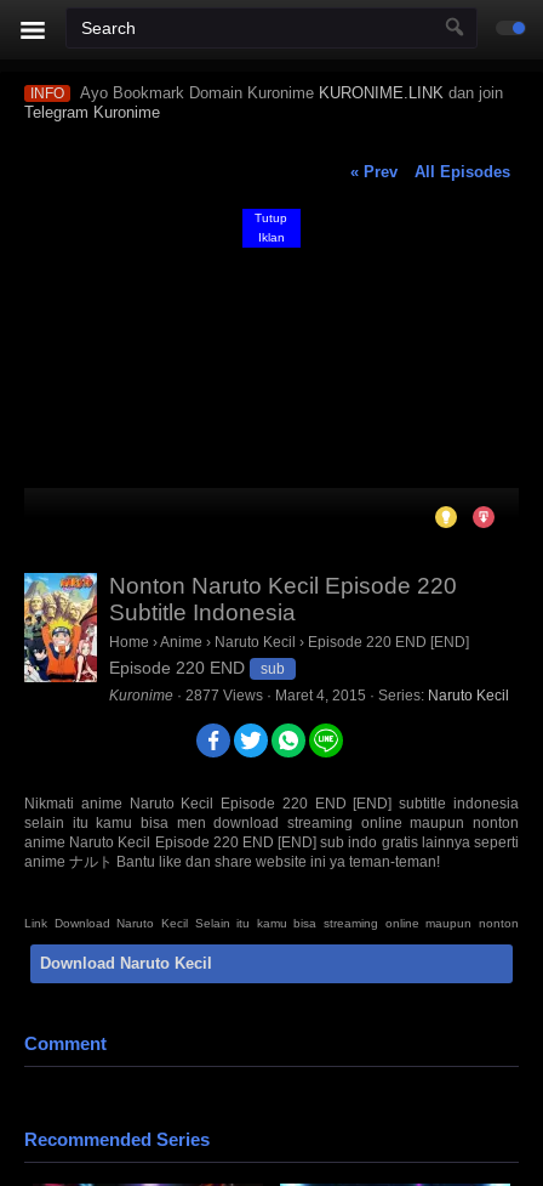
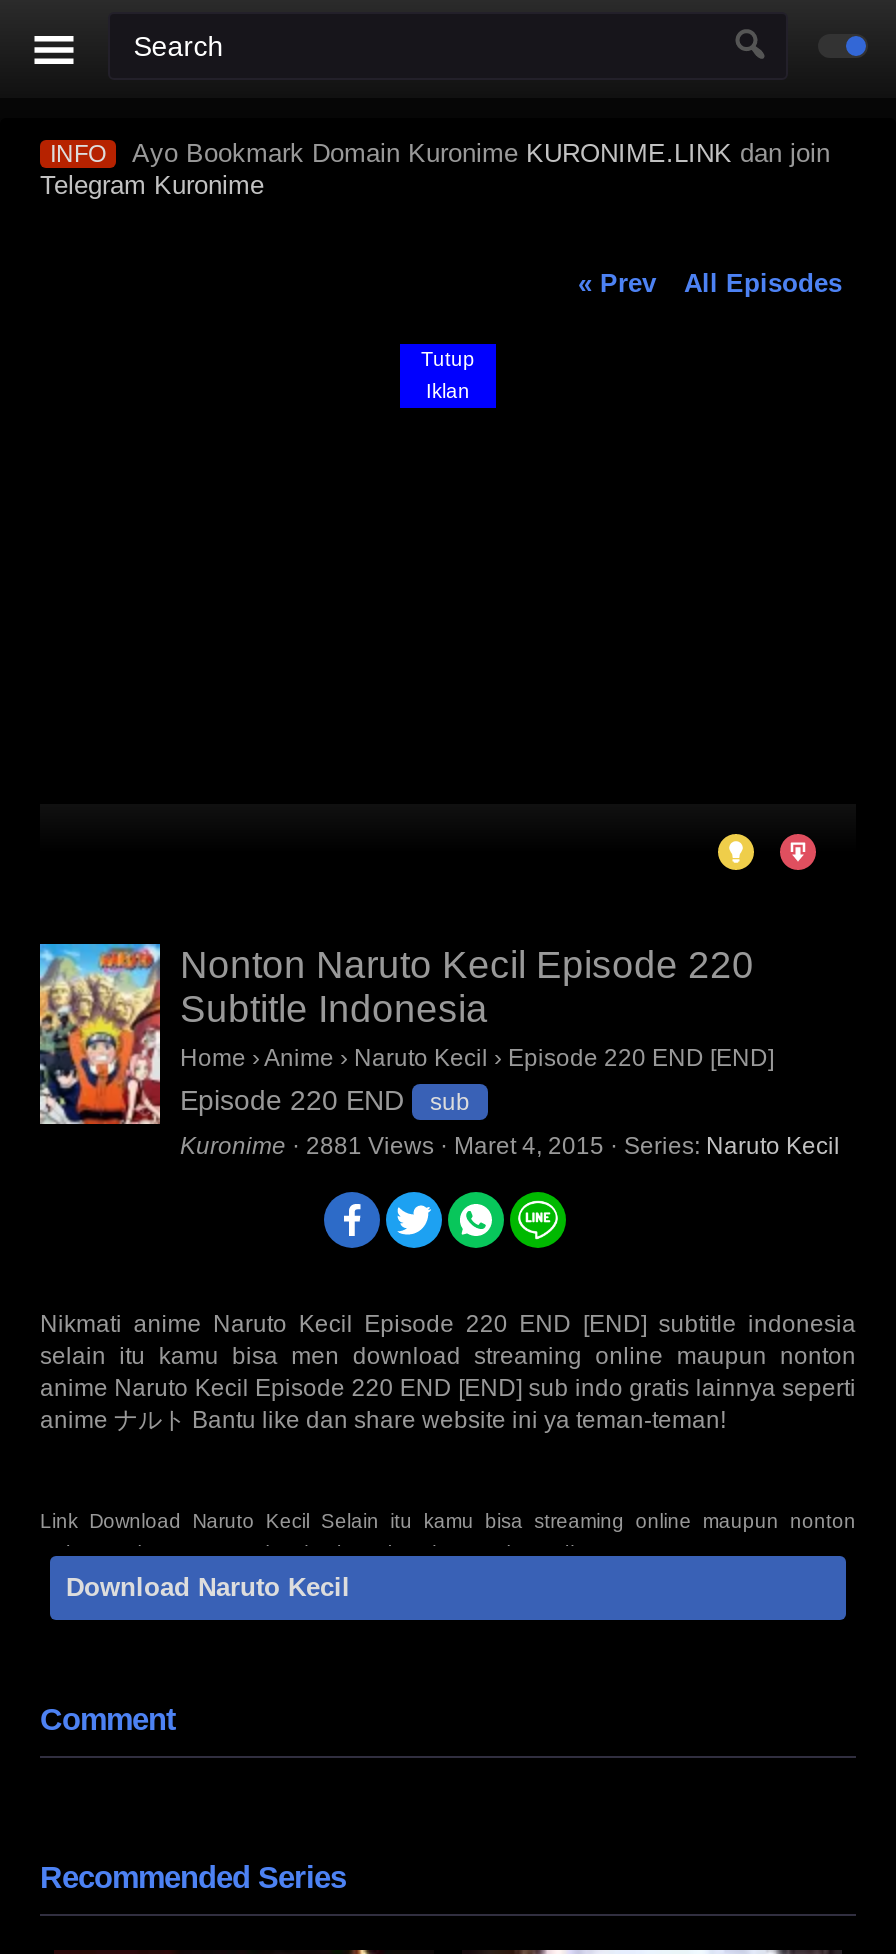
- Kuronime · 2877 Views · Maret 4, 2015 · Series: Naruto Kecil
+ Kuronime · 2881 Views · Maret 4, 2015 · Series: Naruto Kecil
